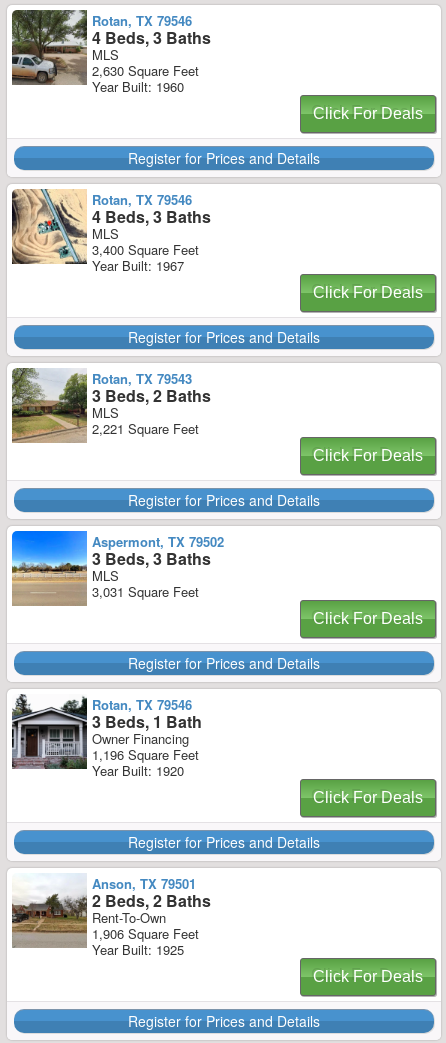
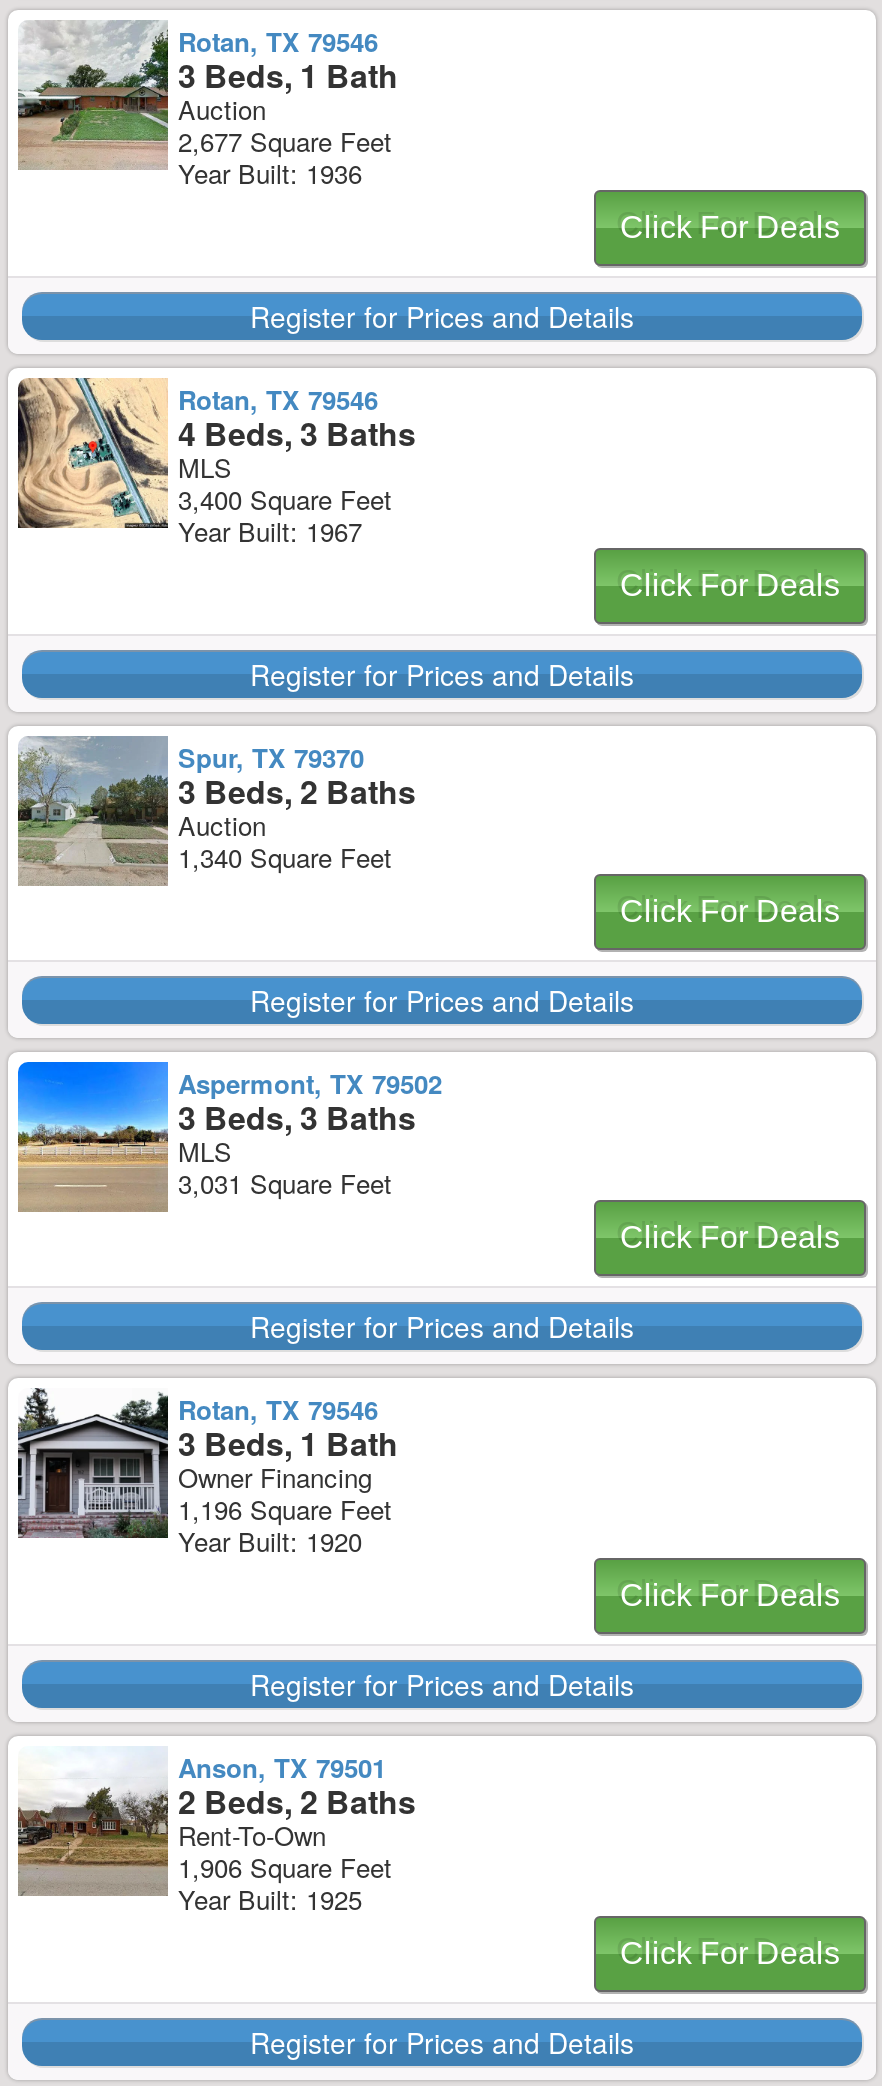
- [image]
- 4 Beds, 3 Baths
- MLS
- 2,630 Square Feet
- Year Built: 1960
+ [image]
+ 3 Beds, 1 Bath
+ Auction
+ 2,677 Square Feet
+ Year Built: 1936

- [image]
- Rotan, TX 79543
+ [image]
+ Spur, TX 79370

- MLS
- 2,221 Square Feet
+ Auction
+ 1,340 Square Feet
